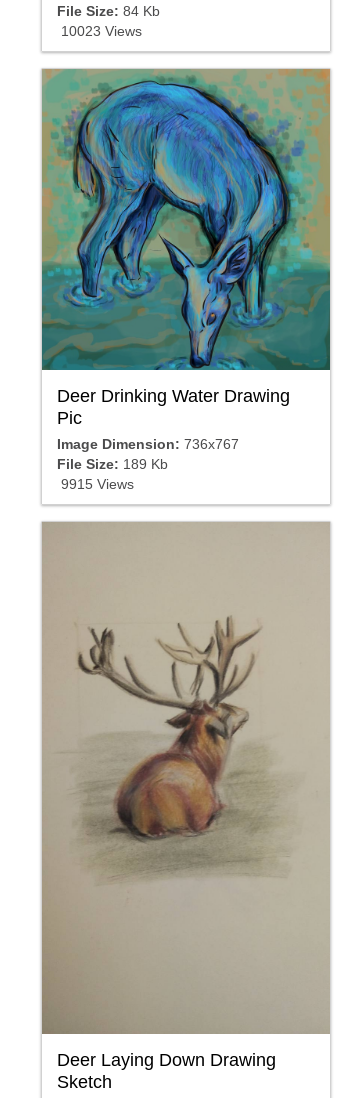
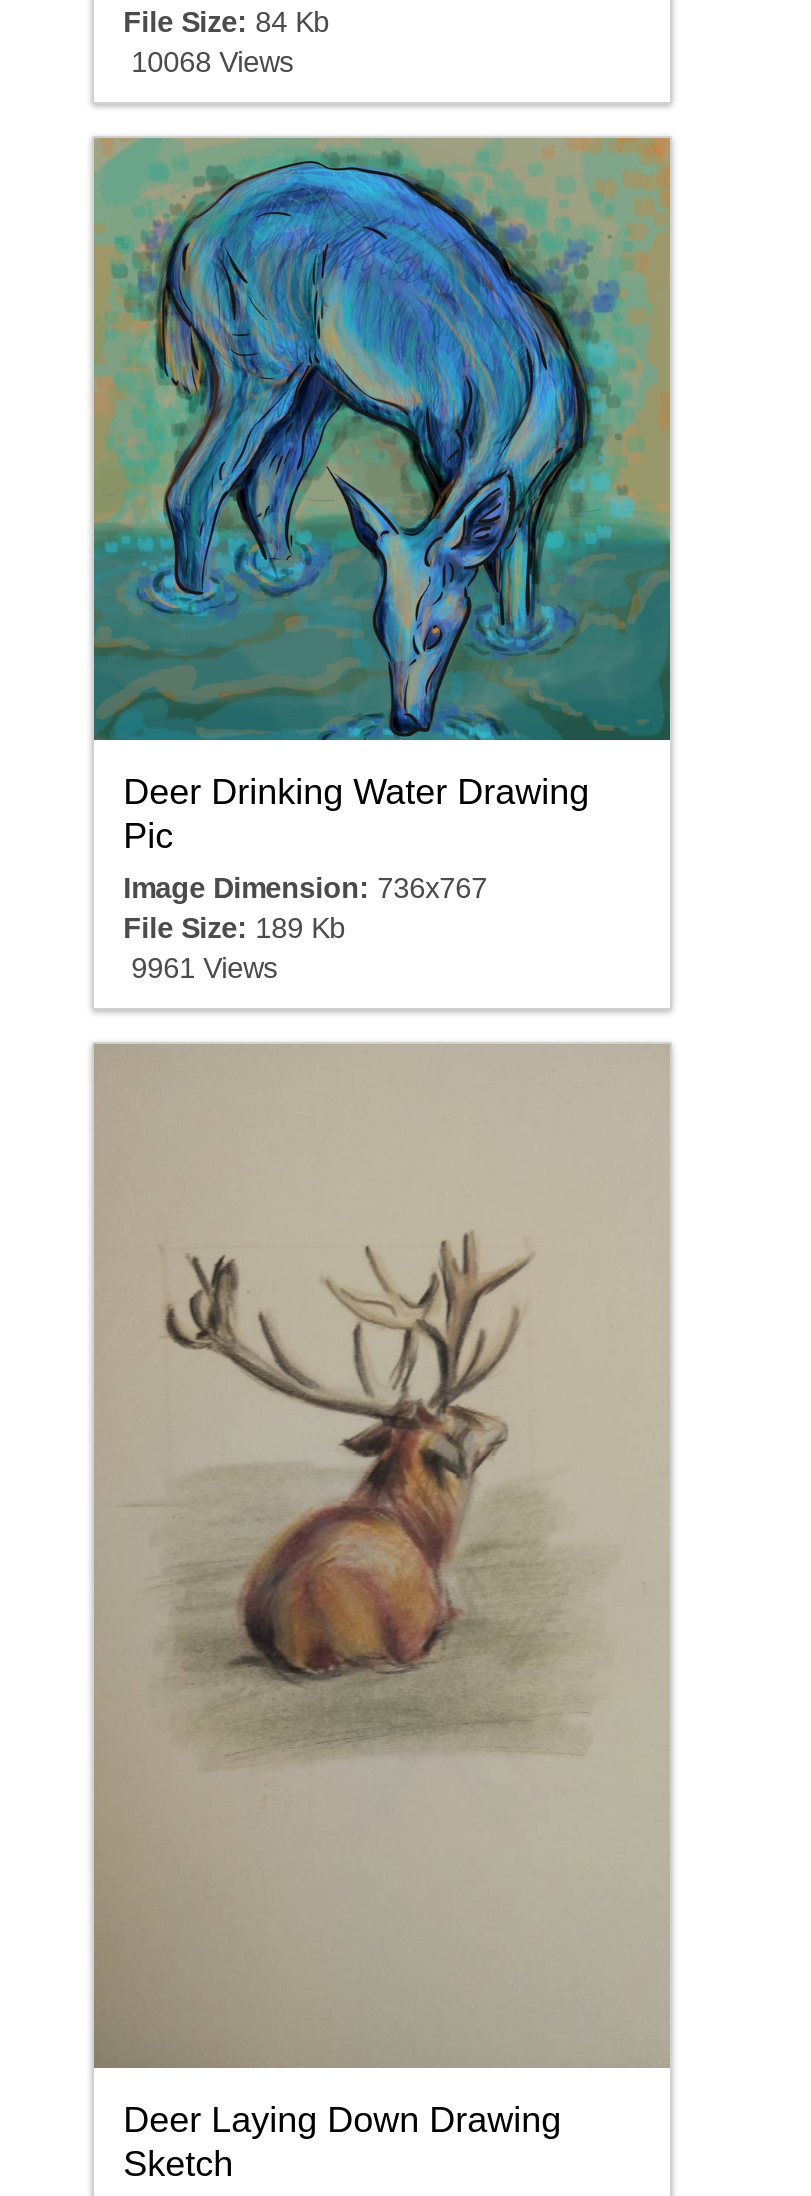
- 10023 Views
+ 10068 Views

- 9915 Views
+ 9961 Views
